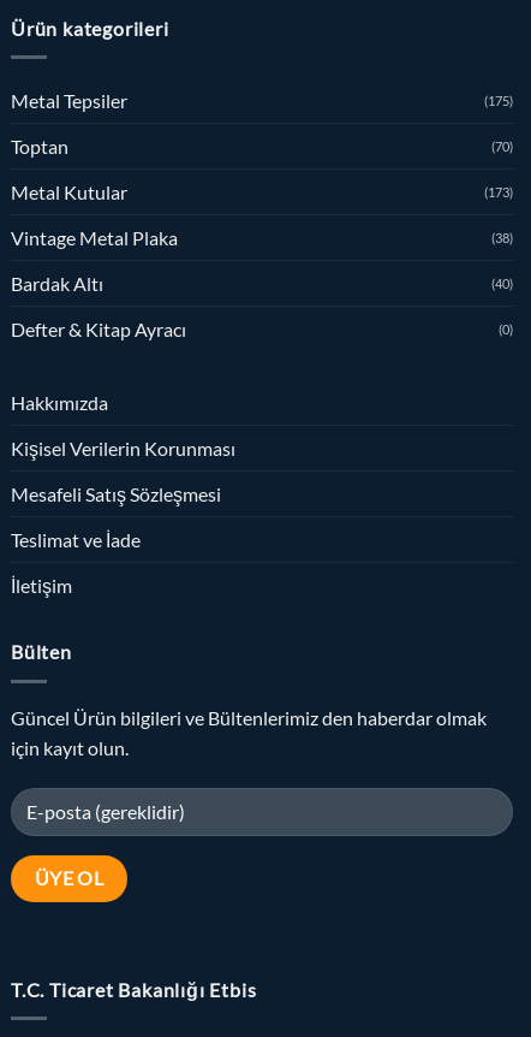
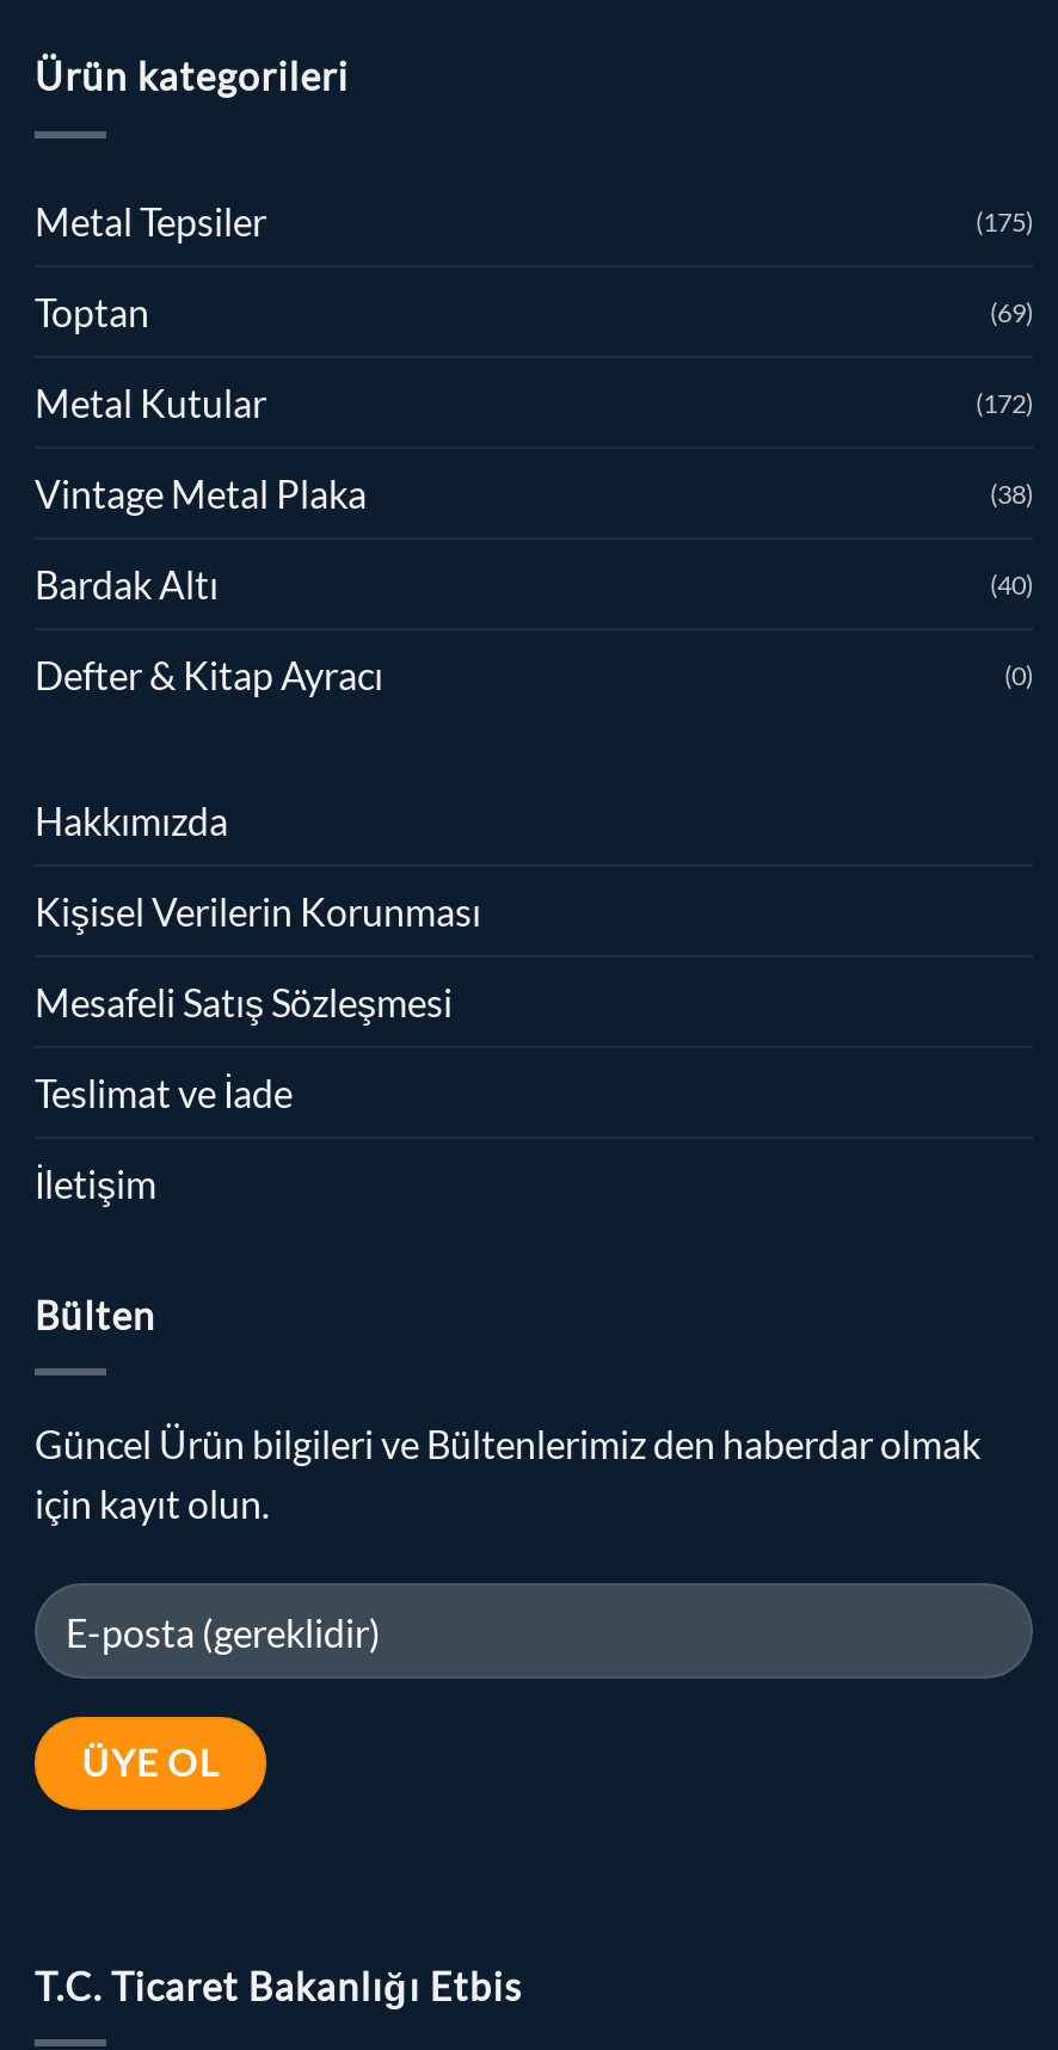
- (70)
+ (69)

- (173)
+ (172)
